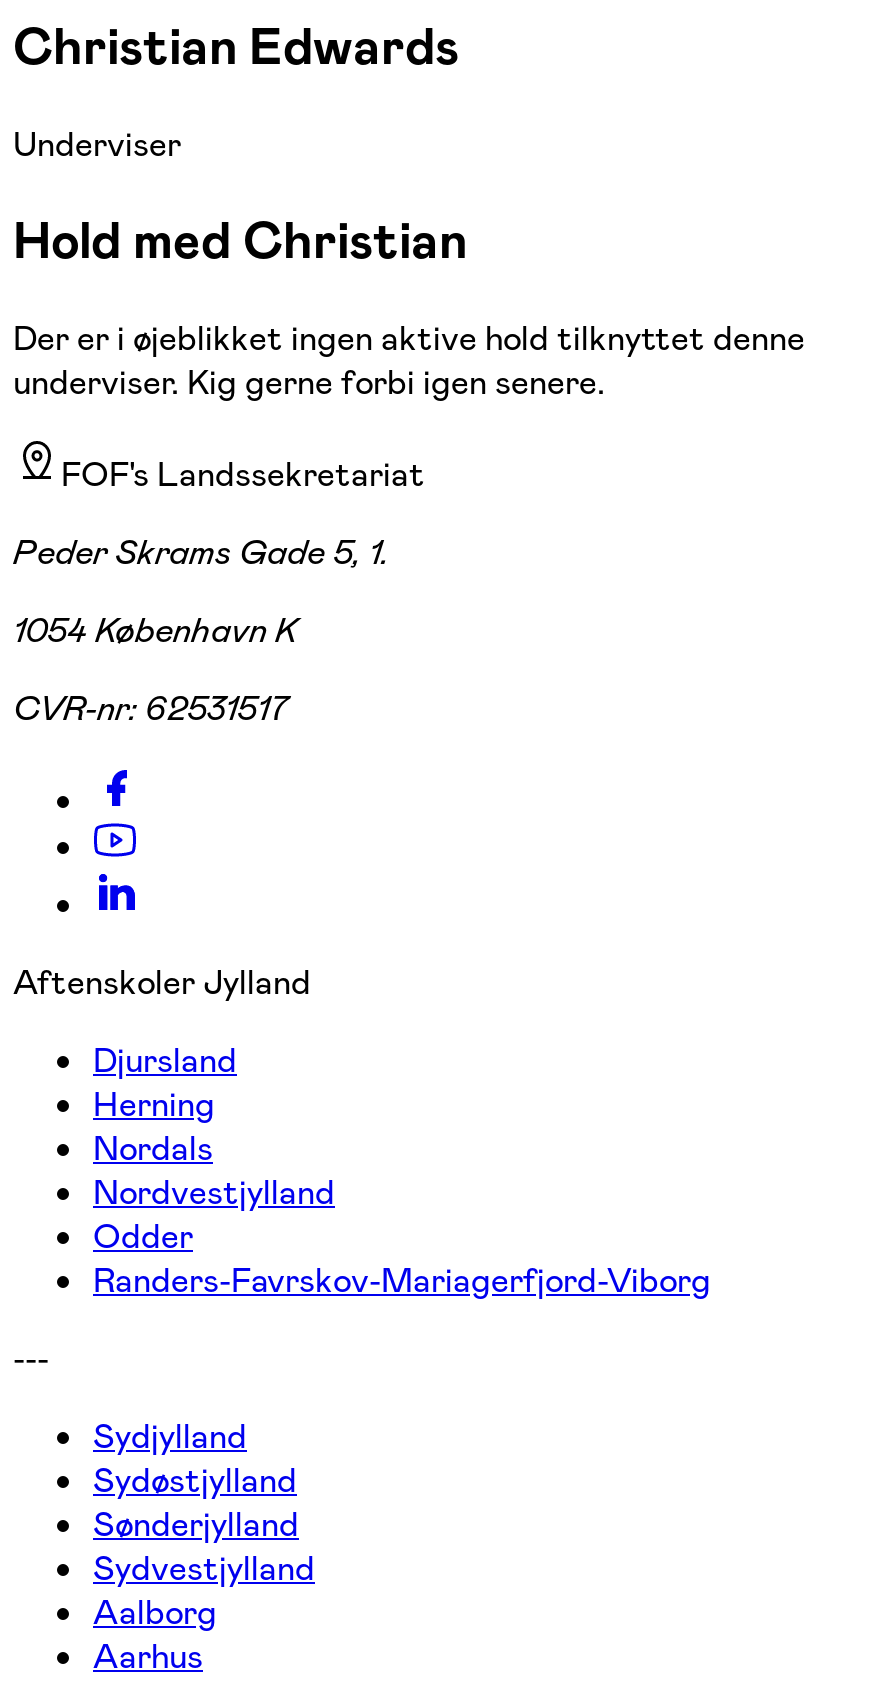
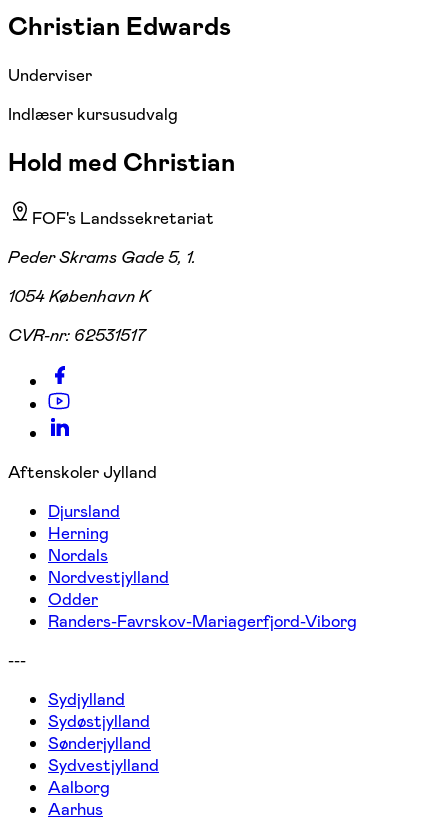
+ Indlæser kursusudvalg

moved down: Hold med Christian

- Der er i øjeblikket ingen aktive hold tilknyttet denne
- underviser. Kig gerne forbi igen senere.
